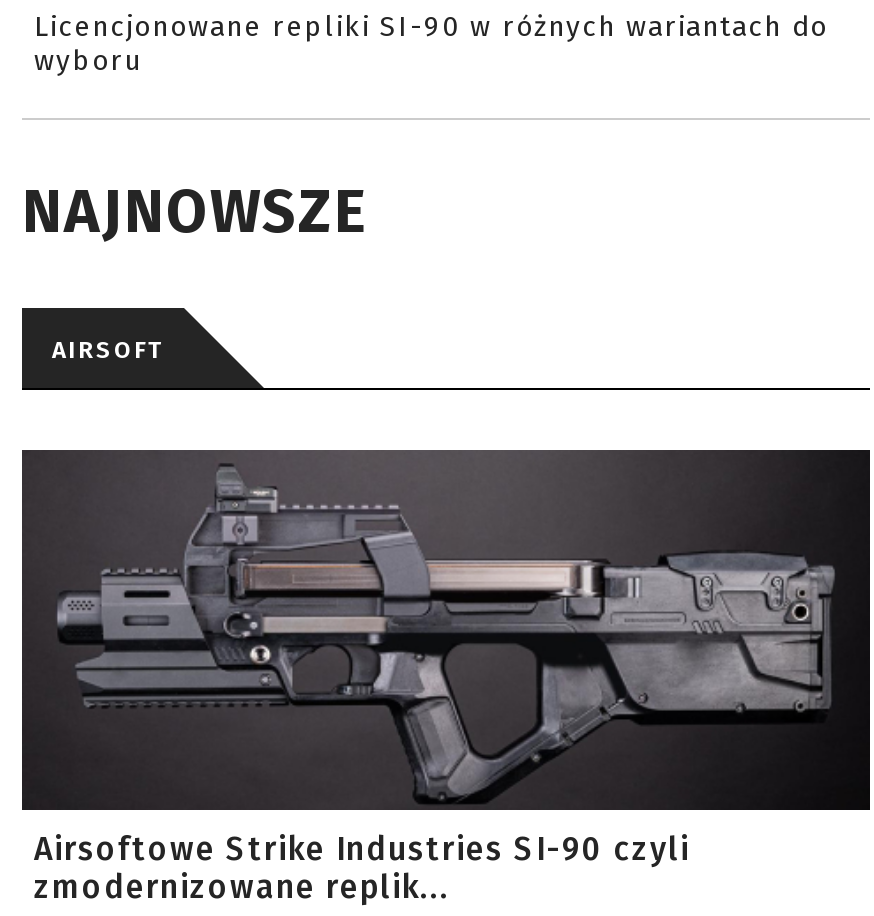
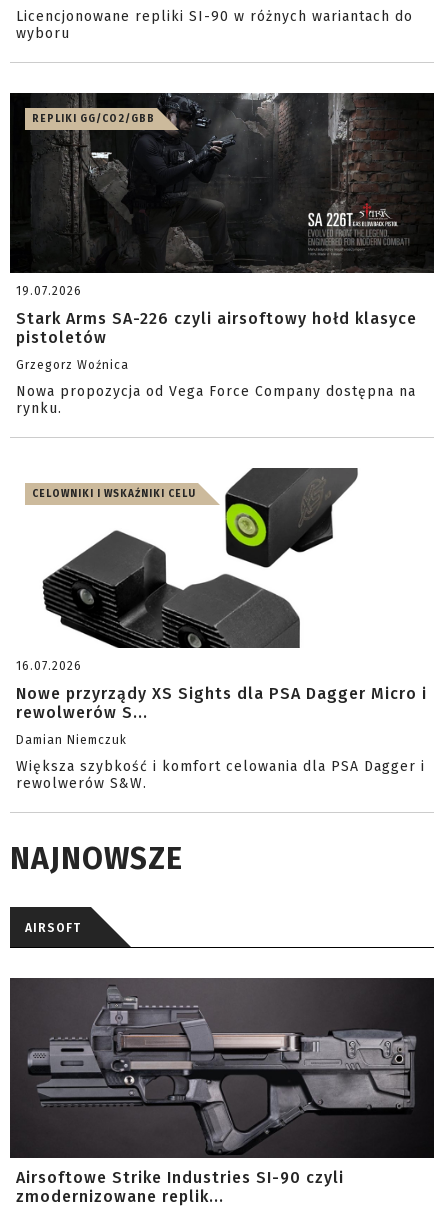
+ [image]
+ REPLIKI GG/CO2/GBB

+ 19.07.2026
+ Stark Arms SA-226 czyli airsoftowy hołd klasyce
+ pistoletów
+ Grzegorz Woźnica
+ Nowa propozycja od Vega Force Company dostępna na
+ rynku.

+ 16.07.2026
+ Nowe przyrządy XS Sights dla PSA Dagger Micro i
+ rewolwerów S...
+ Damian Niemczuk
+ Większa szybkość i komfort celowania dla PSA Dagger i
+ rewolwerów S&W.

+ [image]
+ CELOWNIKI I WSKAŹNIKI CELU
